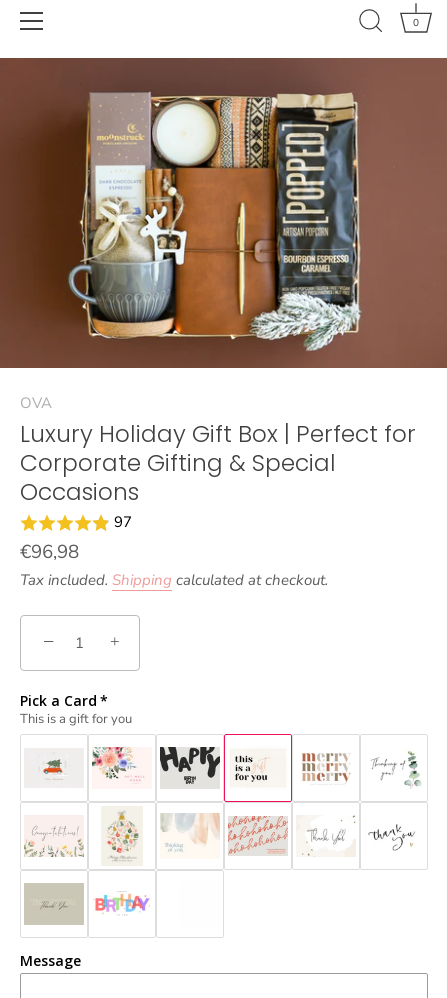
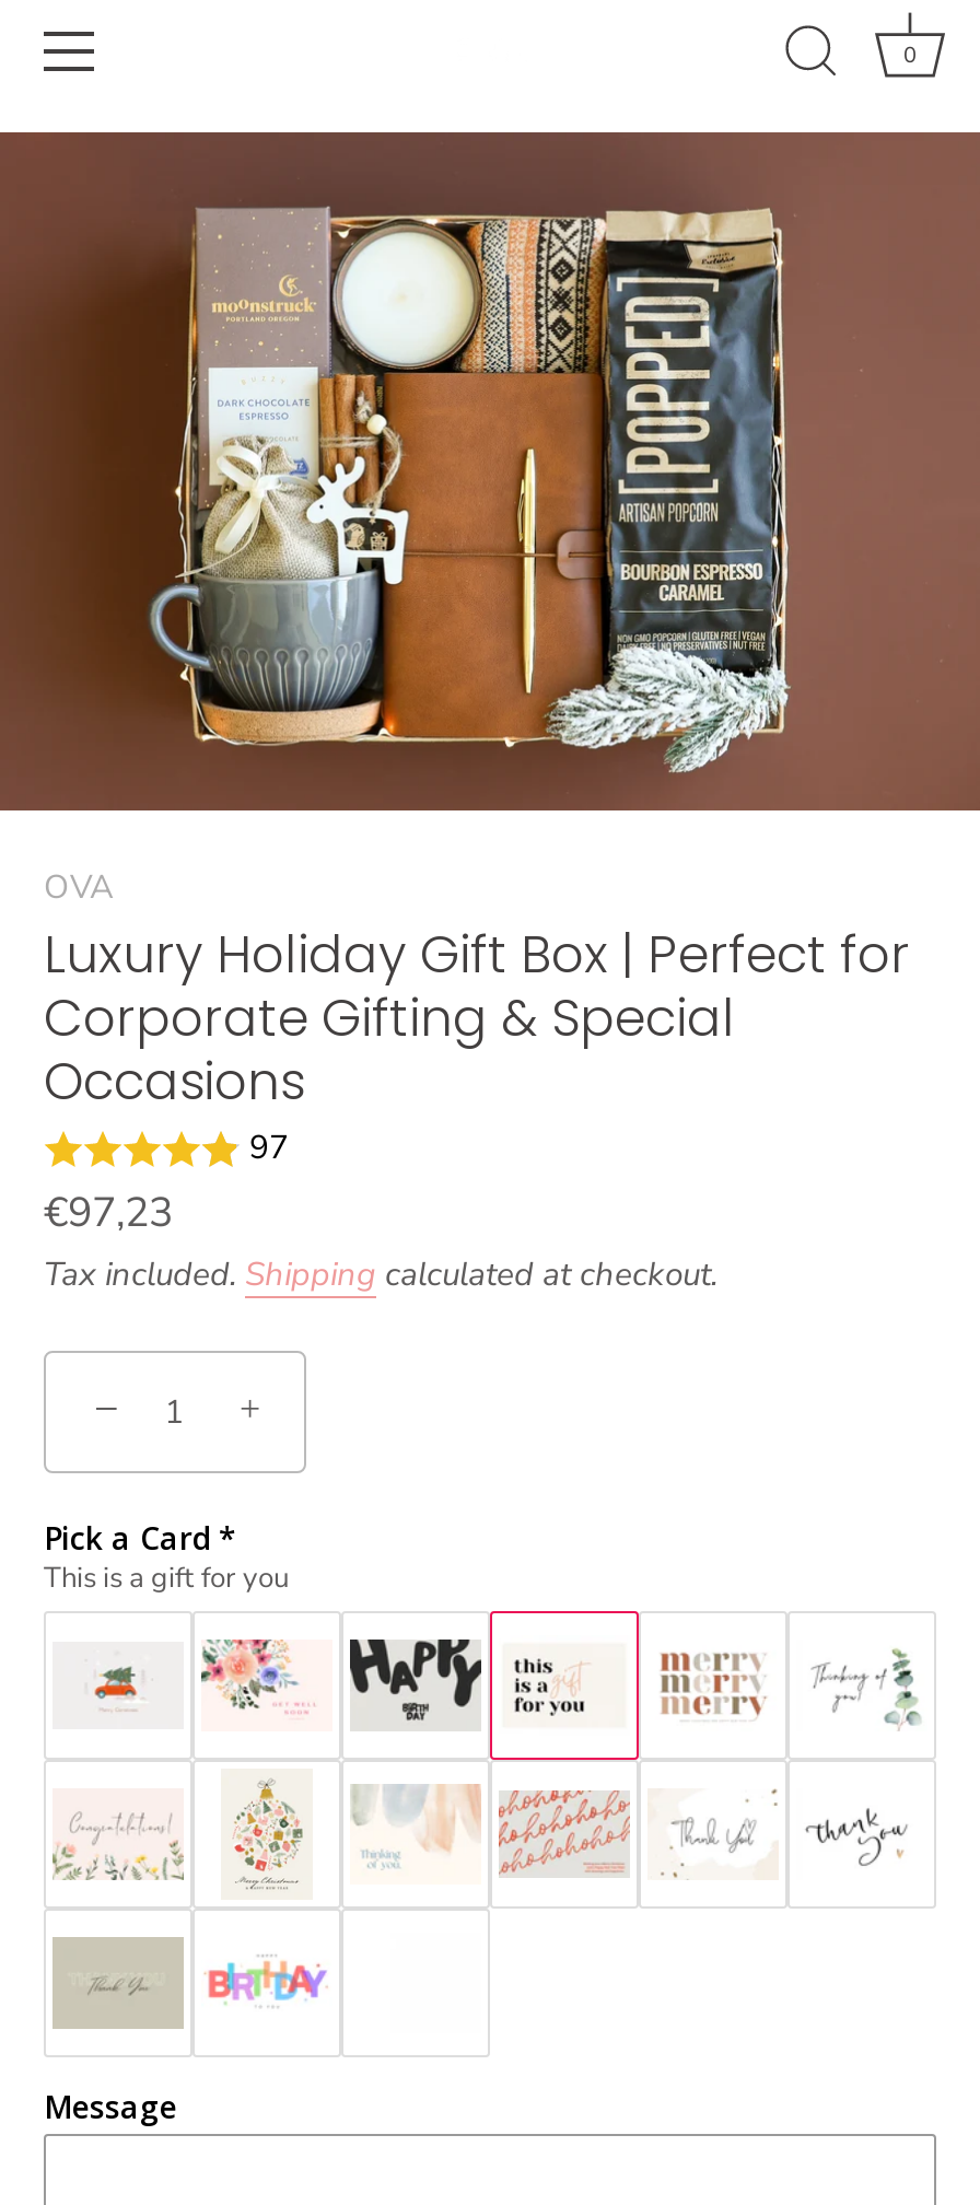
- €96,98
+ €97,23
